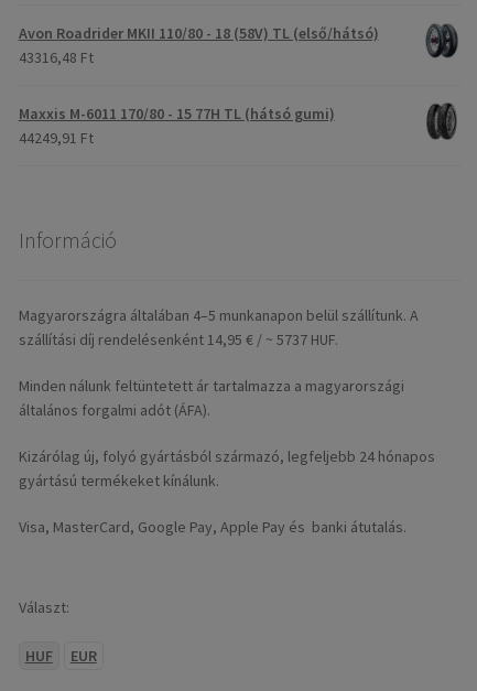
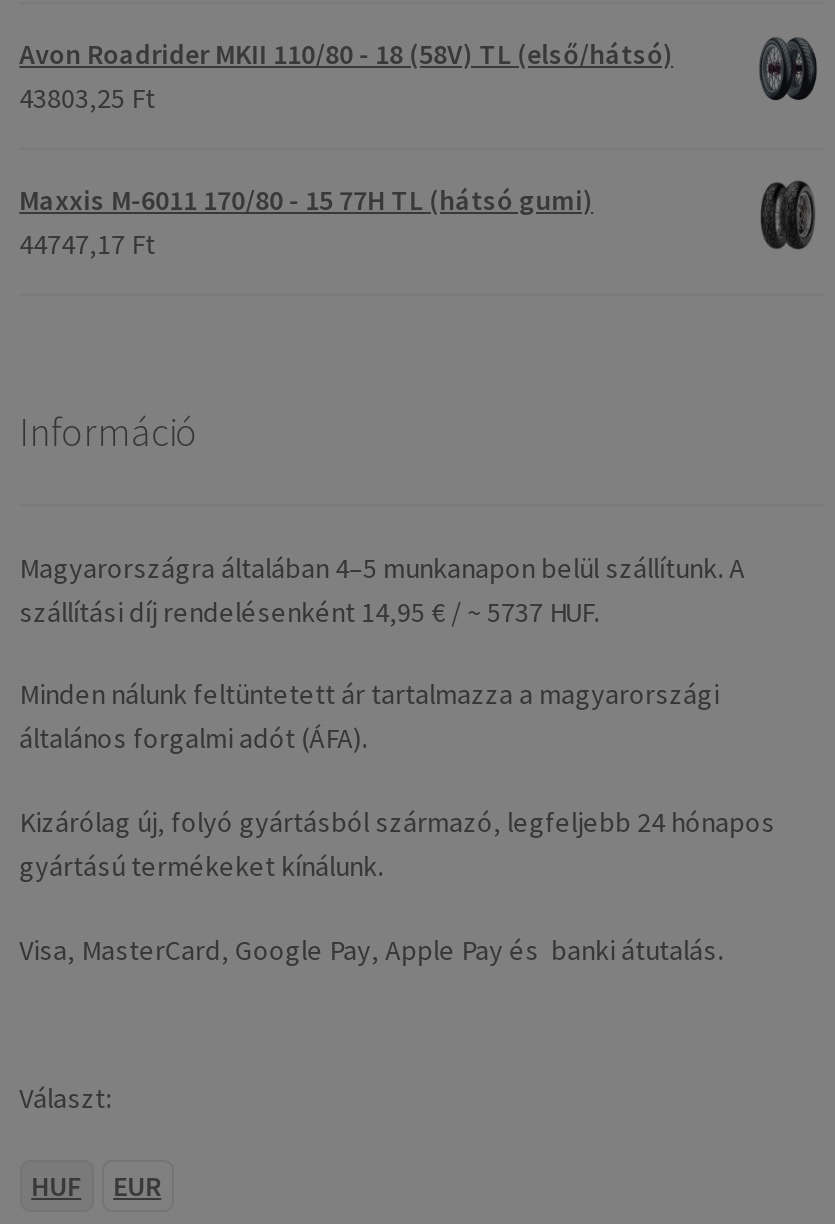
- 43316,48 Ft
+ 43803,25 Ft

- 44249,91 Ft
+ 44747,17 Ft
